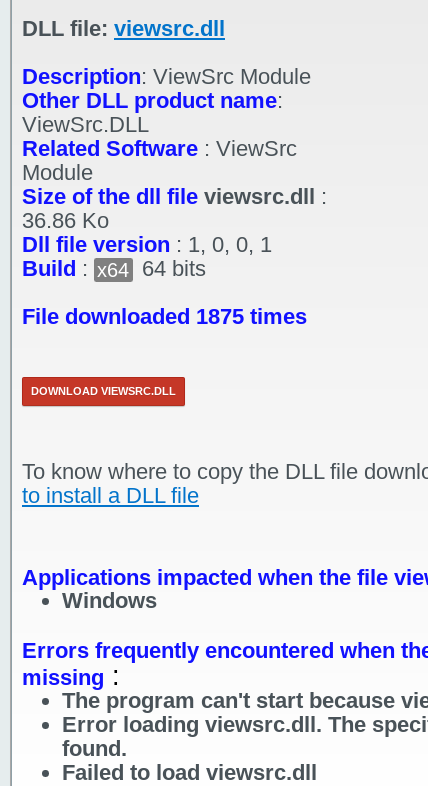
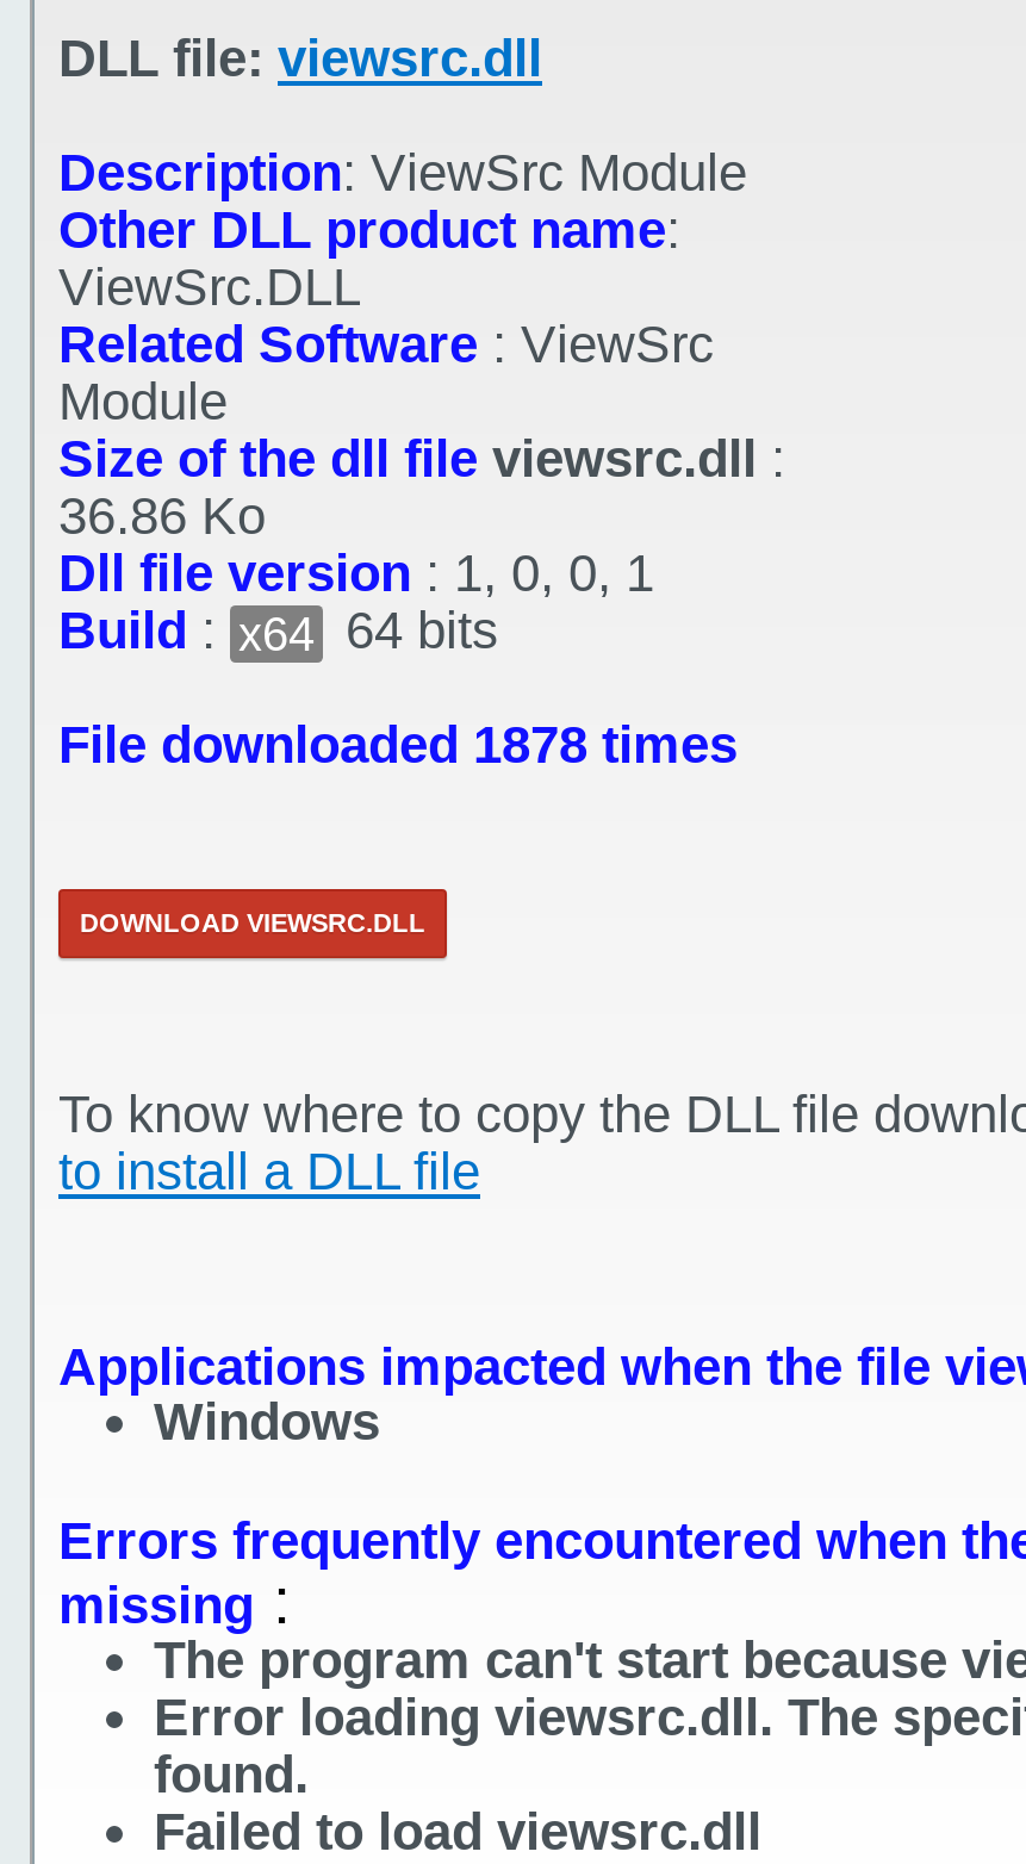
- File downloaded 1875 times
+ File downloaded 1878 times
